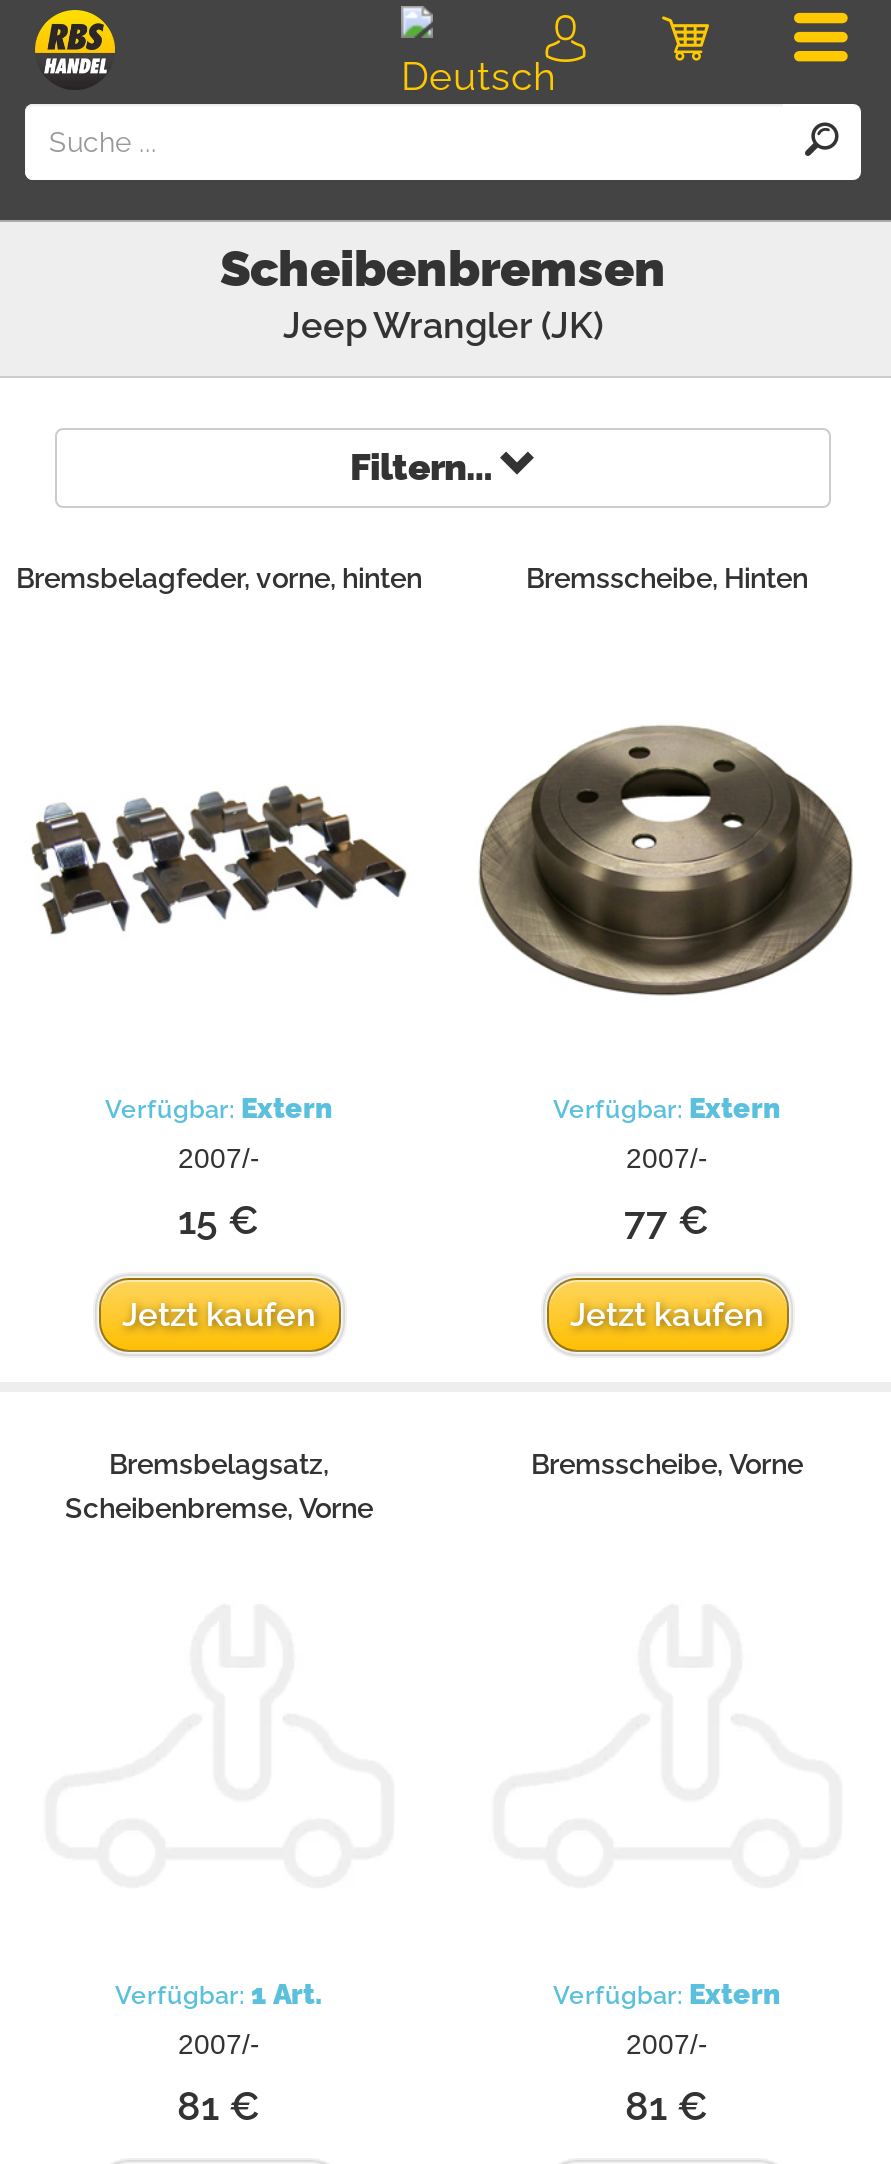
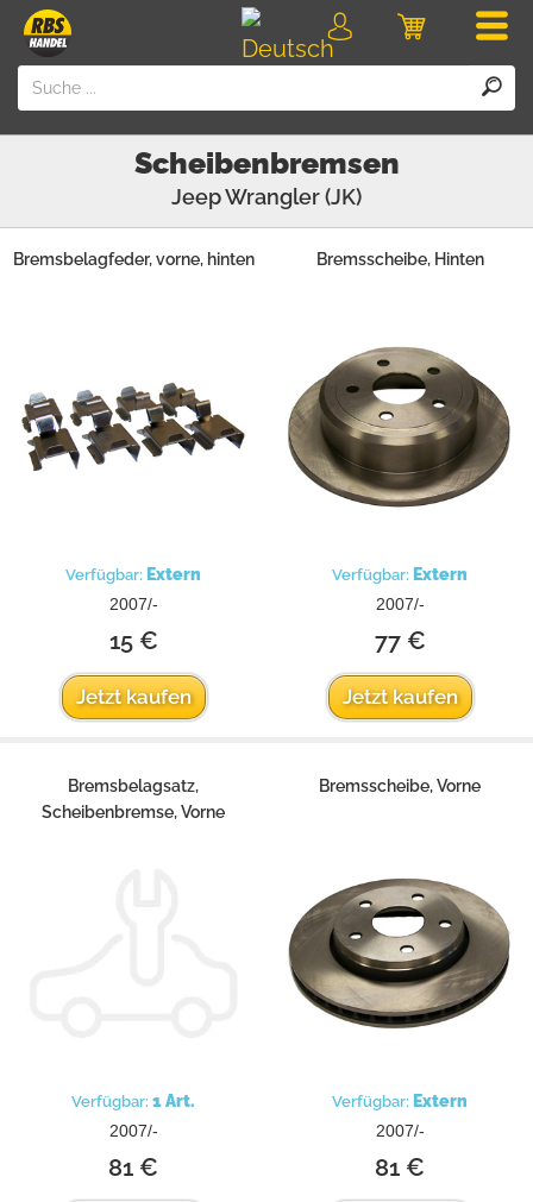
- Filtern…

+ [image]
